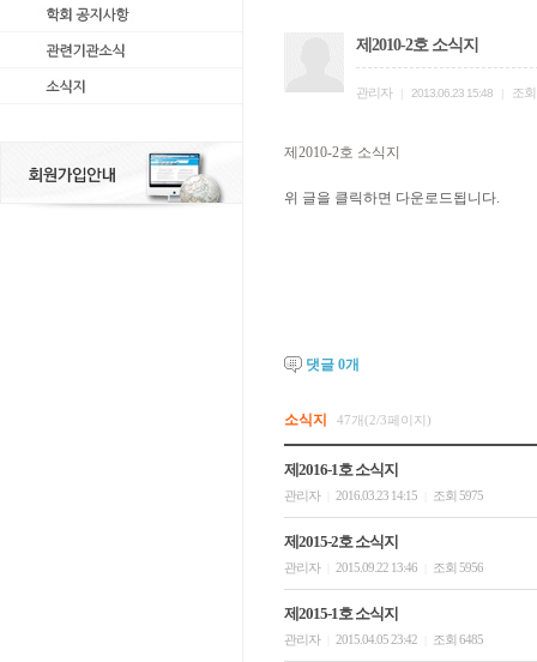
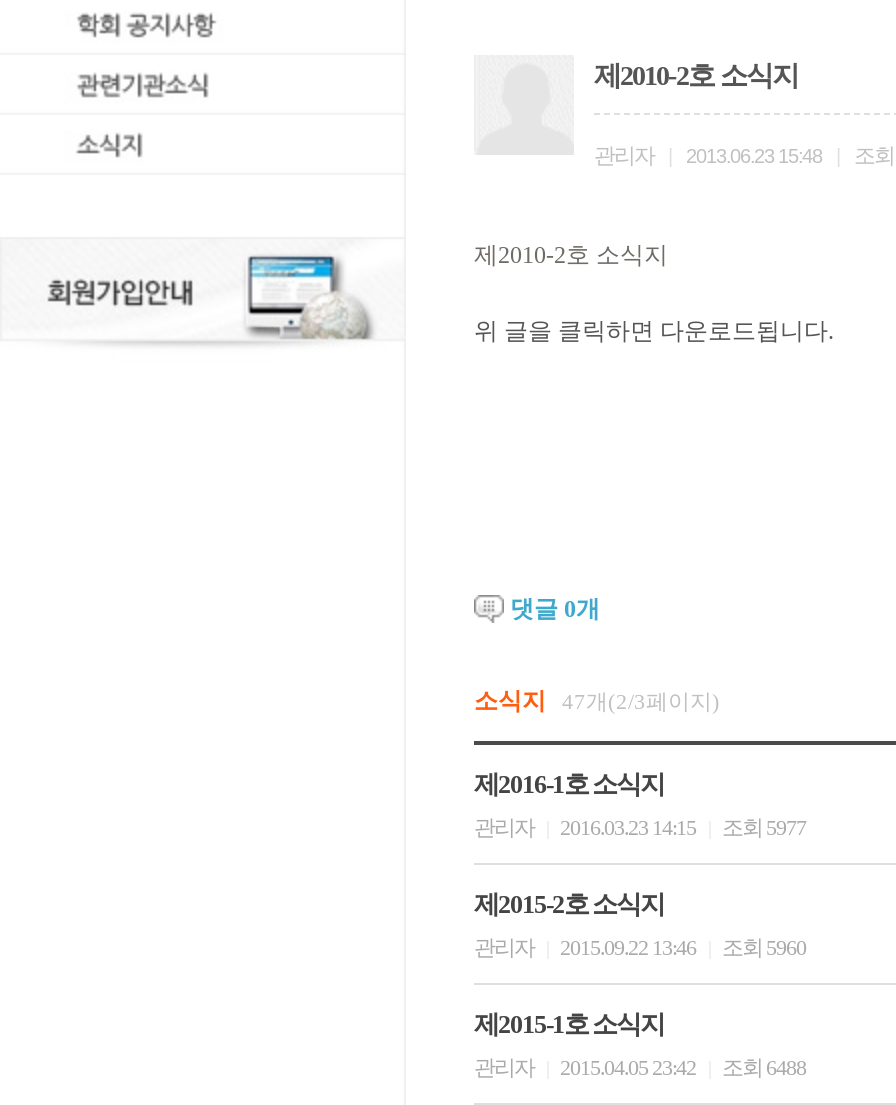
- 관리자 2016.03.23 14:15 조회 5975
+ 관리자 2016.03.23 14:15 조회 5977

- 관리자 2015.09.22 13:46 조회 5956
+ 관리자 2015.09.22 13:46 조회 5960

- 관리자 2015.04.05 23:42 조회 6485
+ 관리자 2015.04.05 23:42 조회 6488
